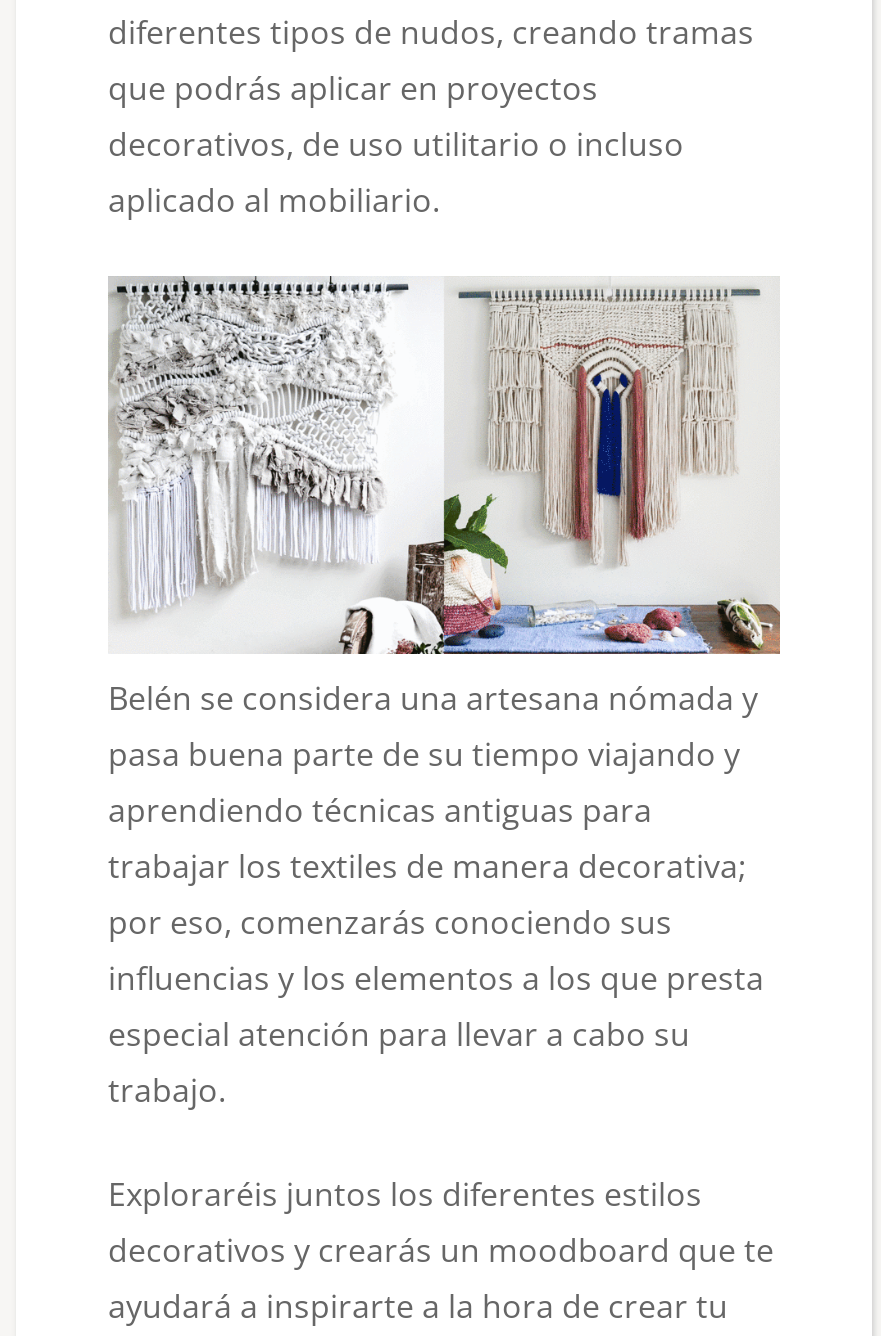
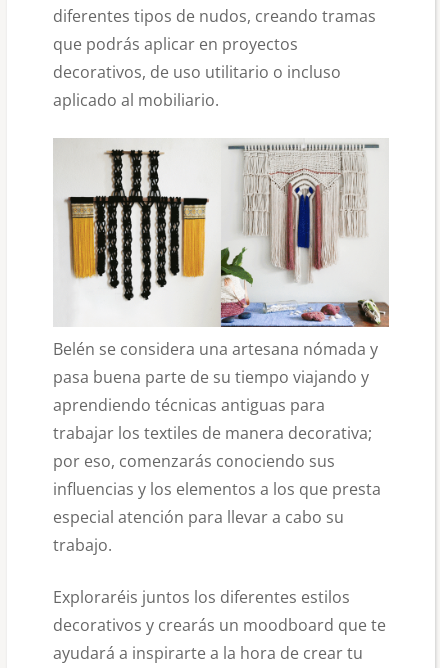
- [image]
+ [image]
